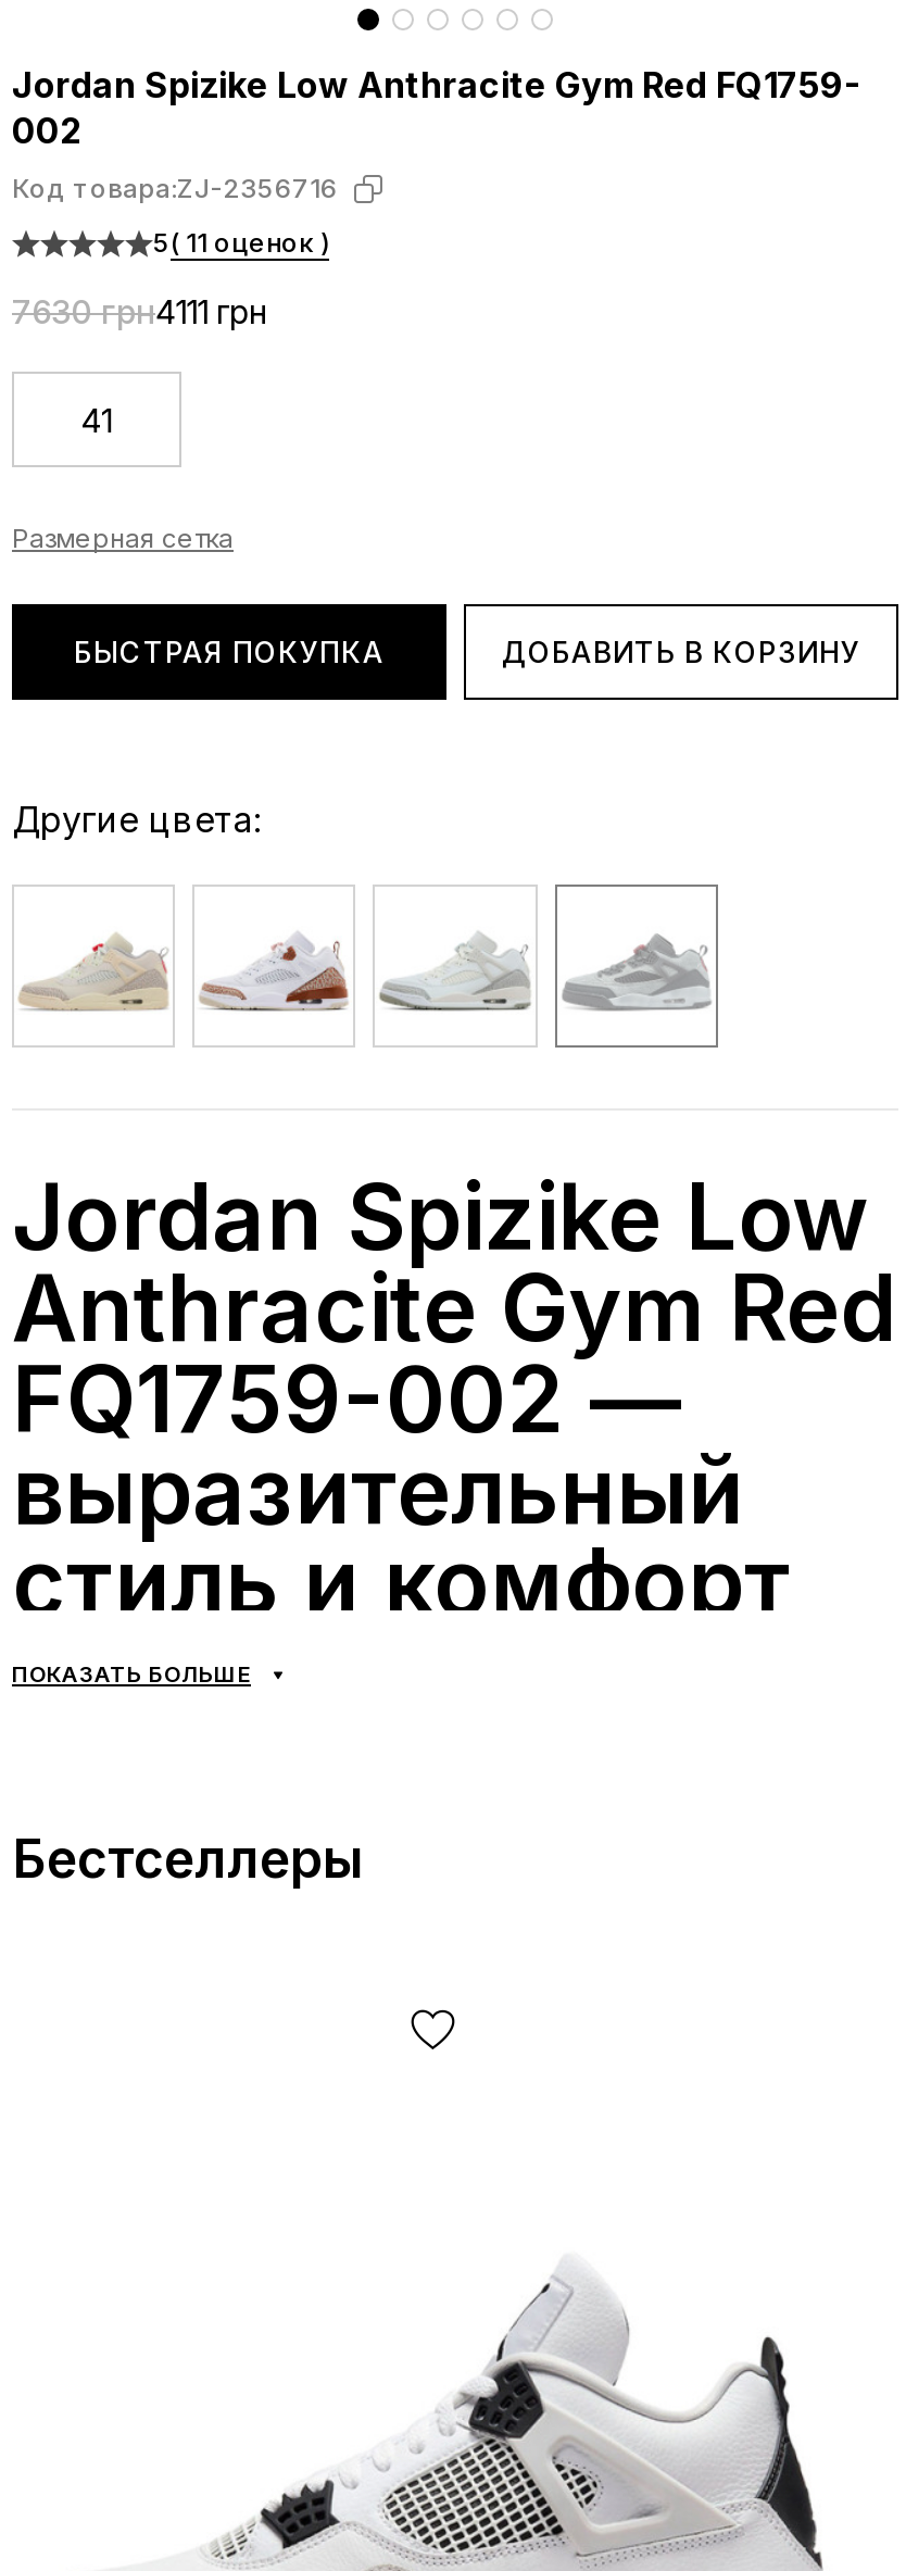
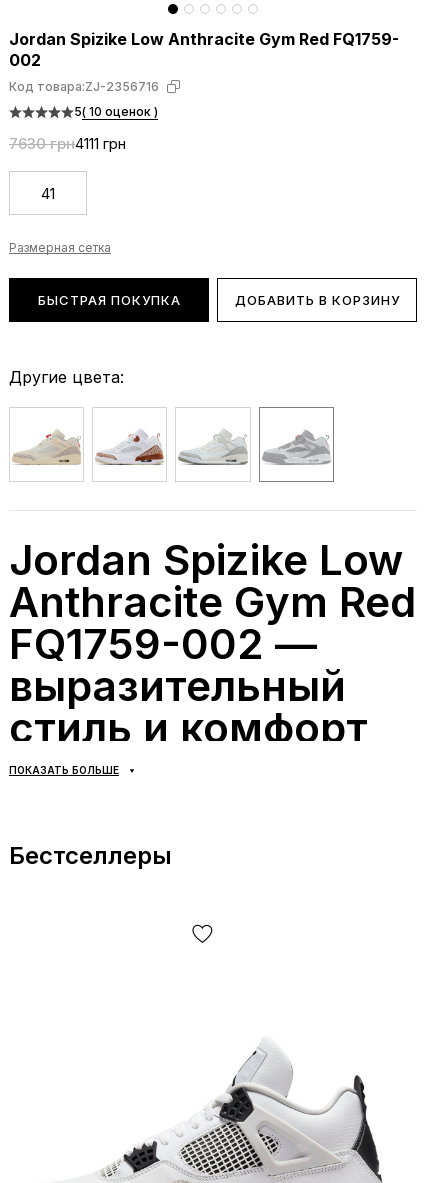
- 5( 11 оценок )
+ 5( 10 оценок )
